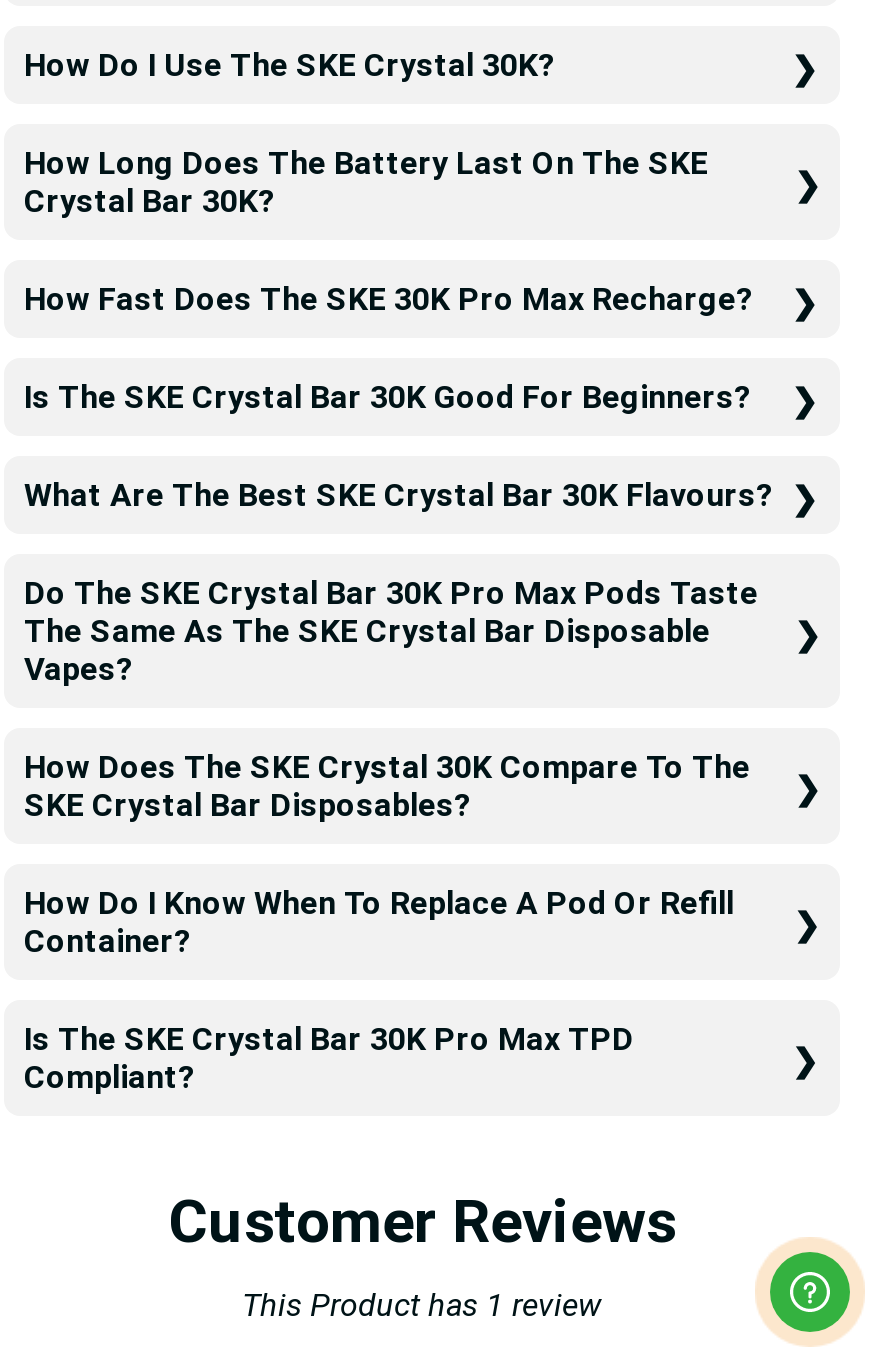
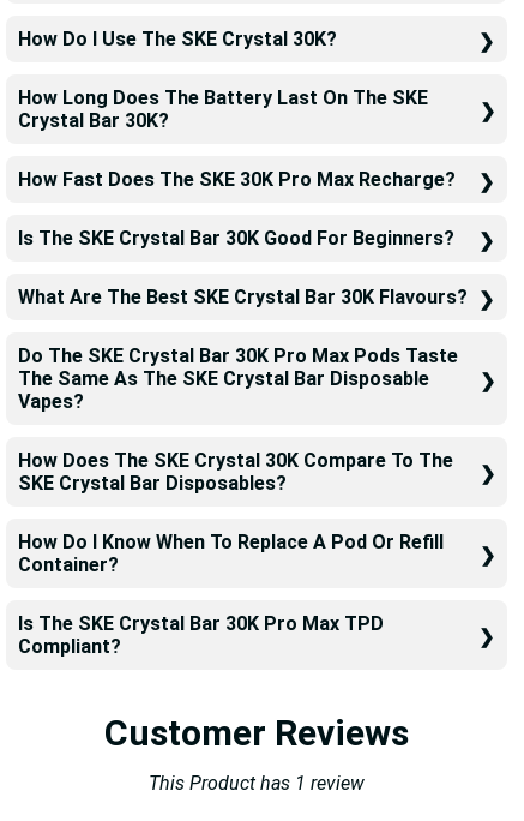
- [image]
